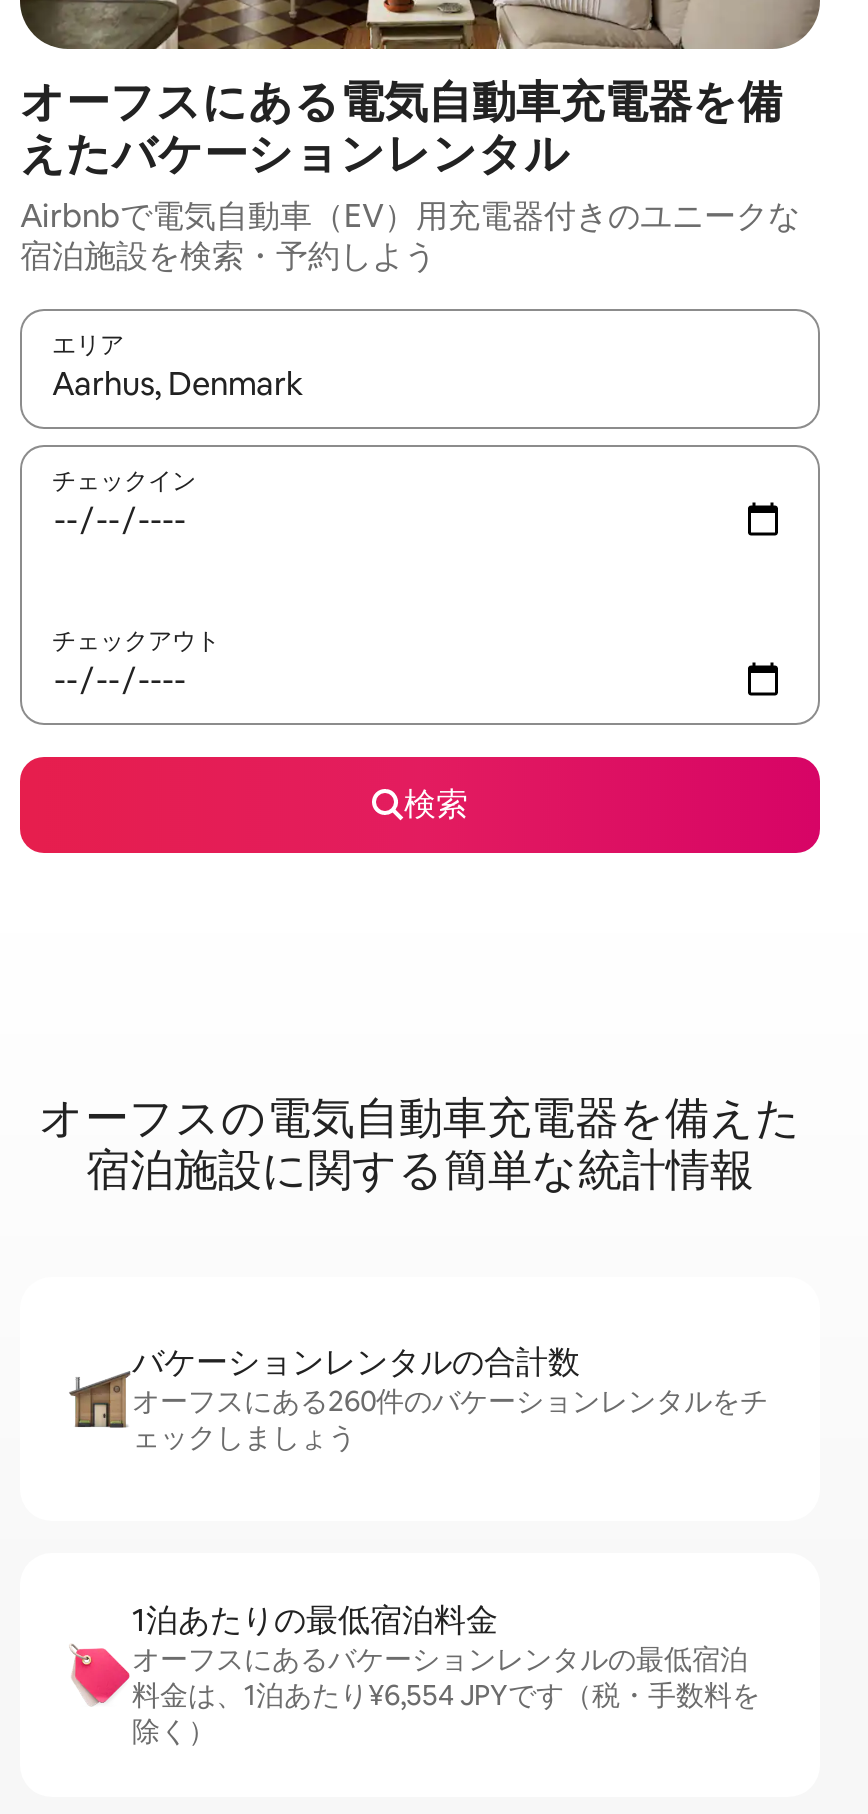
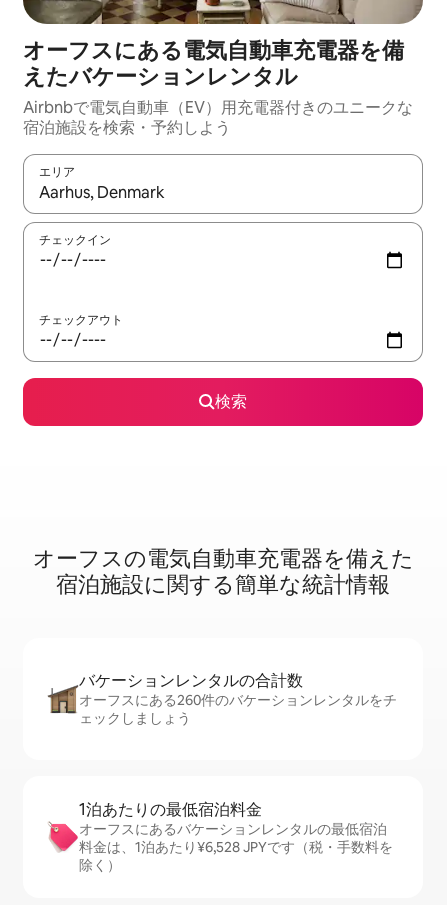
- 料金は、1泊あたり¥6,554 JPYです（税・手数料を
+ 料金は、1泊あたり¥6,528 JPYです（税・手数料を
